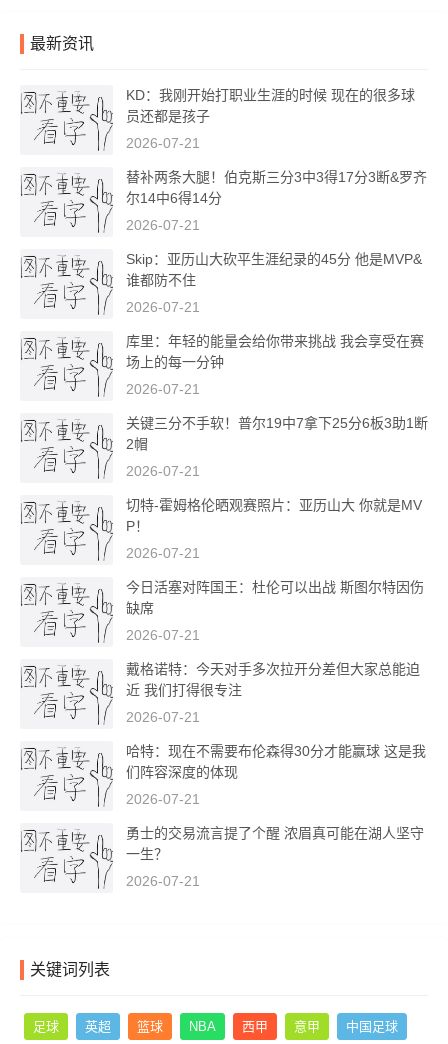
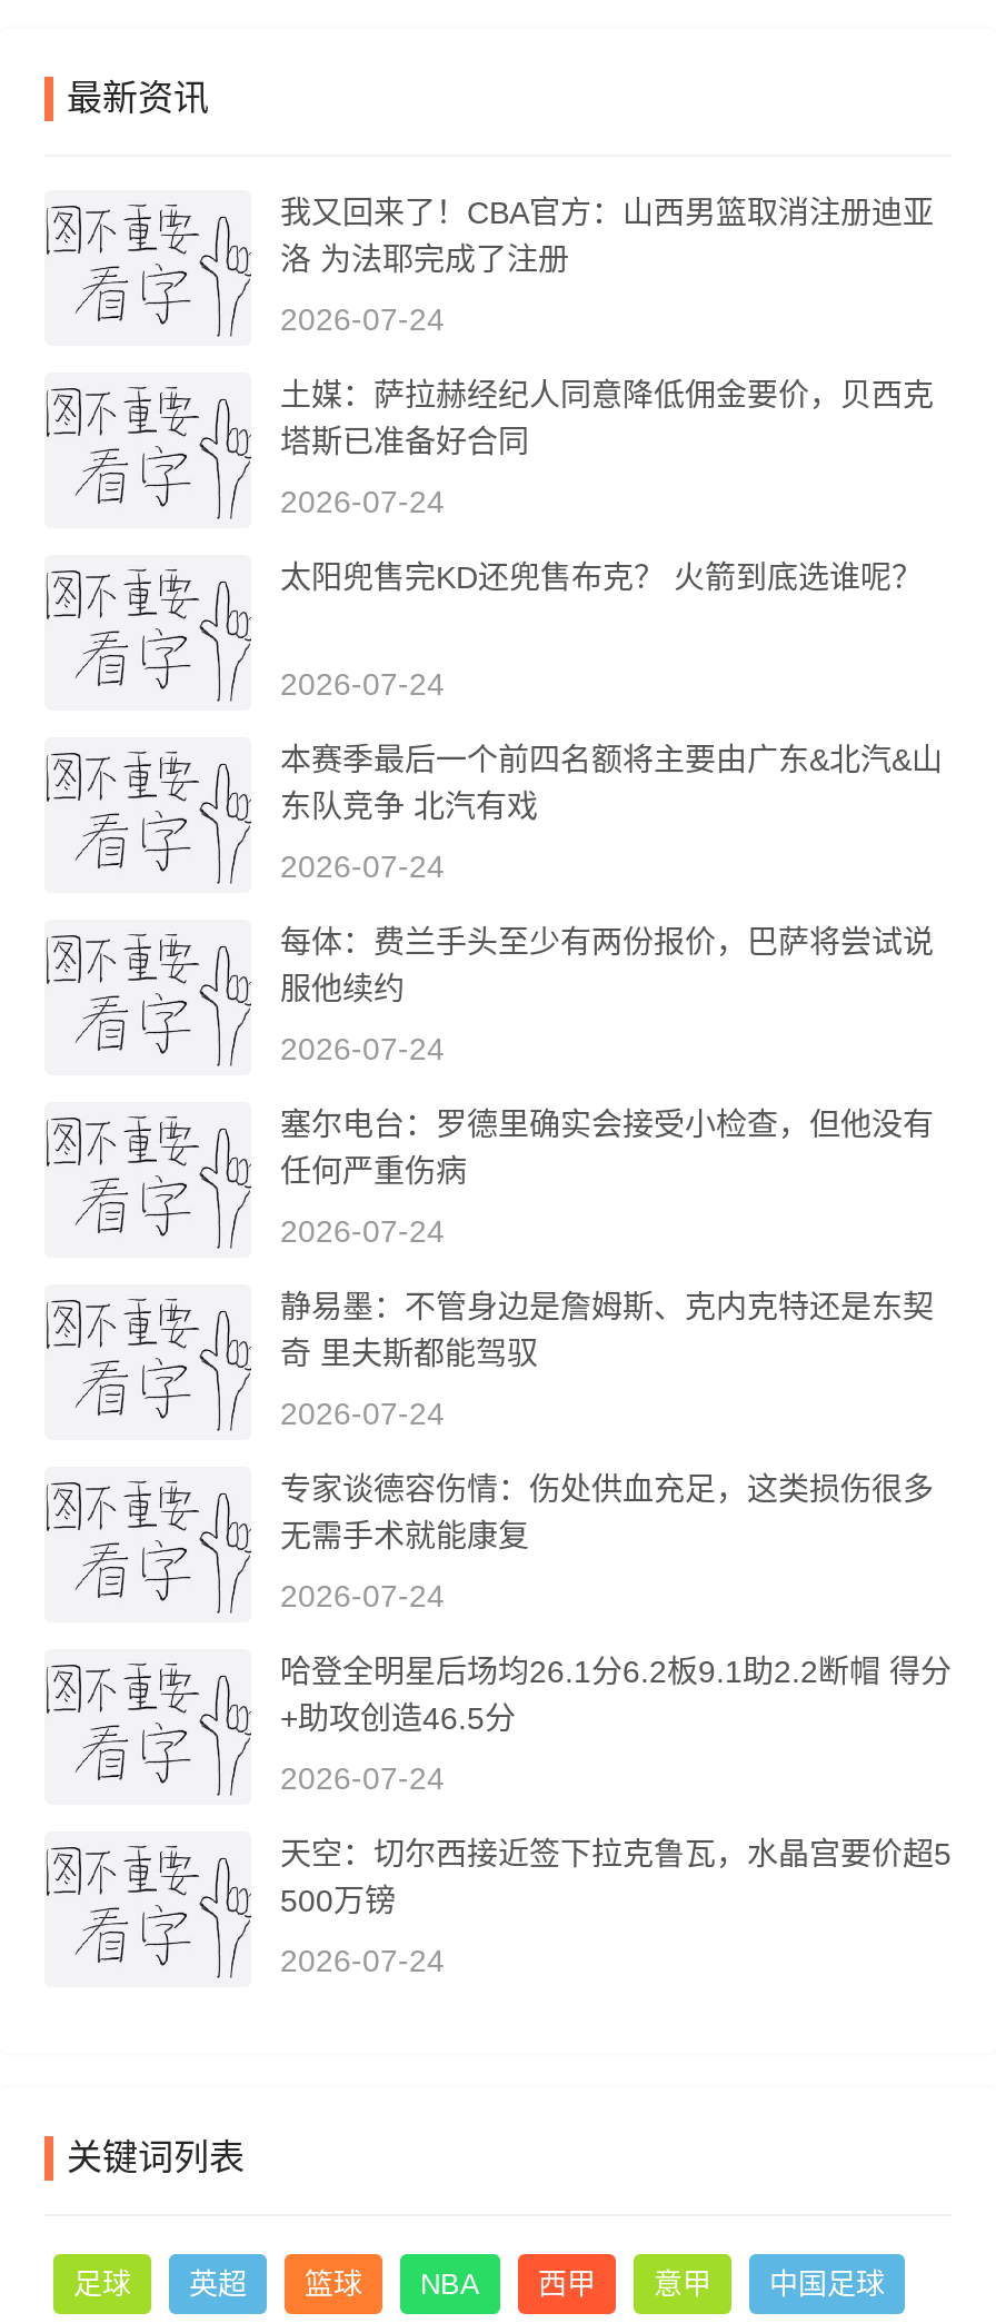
- KD：我刚开始打职业生涯的时候 现在的很多球
- 员还都是孩子
+ 我又回来了！CBA官方：山西男篮取消注册迪亚
+ 洛 为法耶完成了注册

- 2026-07-21
+ 2026-07-24

- 替补两条大腿！伯克斯三分3中3得17分3断&罗齐
- 尔14中6得14分
+ 土媒：萨拉赫经纪人同意降低佣金要价，贝西克
+ 塔斯已准备好合同

- 2026-07-21
+ 2026-07-24

- Skip：亚历山大砍平生涯纪录的45分 他是MVP&
- 谁都防不住
+ 太阳兜售完KD还兜售布克？ 火箭到底选谁呢？

- 2026-07-21
+ 2026-07-24

- 库里：年轻的能量会给你带来挑战 我会享受在赛
- 场上的每一分钟
+ 本赛季最后一个前四名额将主要由广东&北汽&山
+ 东队竞争 北汽有戏

- 2026-07-21
+ 2026-07-24

- 关键三分不手软！普尔19中7拿下25分6板3助1断
- 2帽
+ 每体：费兰手头至少有两份报价，巴萨将尝试说
+ 服他续约

- 2026-07-21
+ 2026-07-24

- 切特-霍姆格伦晒观赛照片：亚历山大 你就是MV
- P！
+ 塞尔电台：罗德里确实会接受小检查，但他没有
+ 任何严重伤病

- 2026-07-21
+ 2026-07-24

- 今日活塞对阵国王：杜伦可以出战 斯图尔特因伤
- 缺席
+ 静易墨：不管身边是詹姆斯、克内克特还是东契
+ 奇 里夫斯都能驾驭

- 2026-07-21
+ 2026-07-24

- 戴格诺特：今天对手多次拉开分差但大家总能迫
- 近 我们打得很专注
+ 专家谈德容伤情：伤处供血充足，这类损伤很多
+ 无需手术就能康复

- 2026-07-21
+ 2026-07-24

- 哈特：现在不需要布伦森得30分才能赢球 这是我
- 们阵容深度的体现
+ 哈登全明星后场均26.1分6.2板9.1助2.2断帽 得分
+ +助攻创造46.5分

- 2026-07-21
+ 2026-07-24

- 勇士的交易流言提了个醒 浓眉真可能在湖人坚守
- 一生？
+ 天空：切尔西接近签下拉克鲁瓦，水晶宫要价超5
+ 500万镑

- 2026-07-21
+ 2026-07-24
